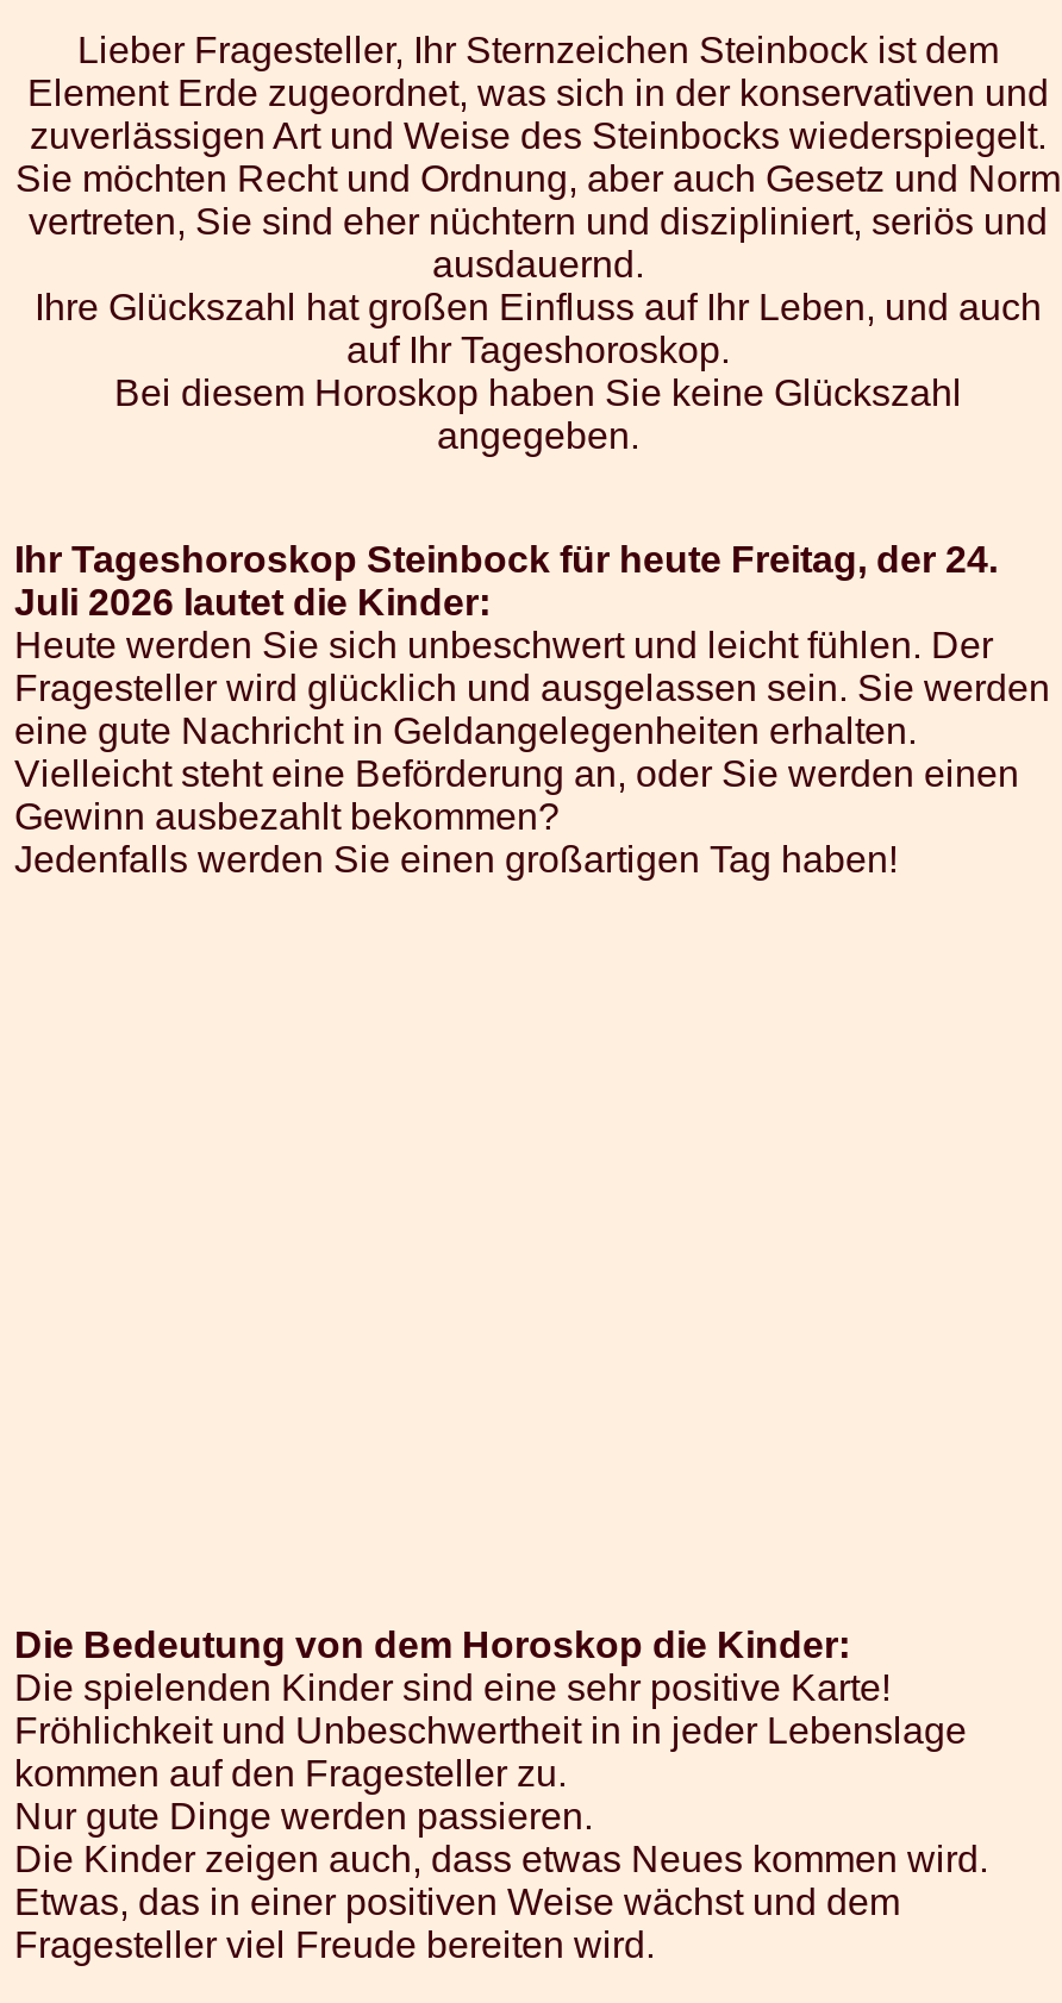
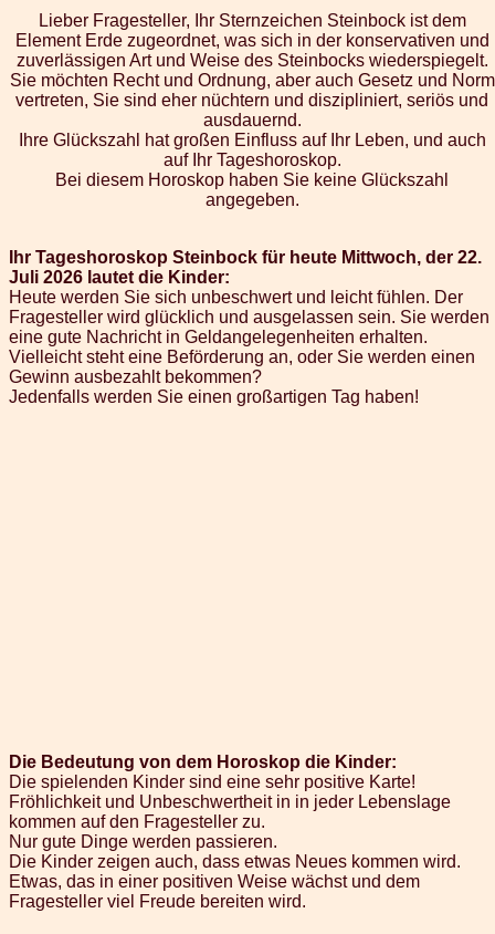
- Ihr Tageshoroskop Steinbock für heute Freitag, der 24.
+ Ihr Tageshoroskop Steinbock für heute Mittwoch, der 22.
